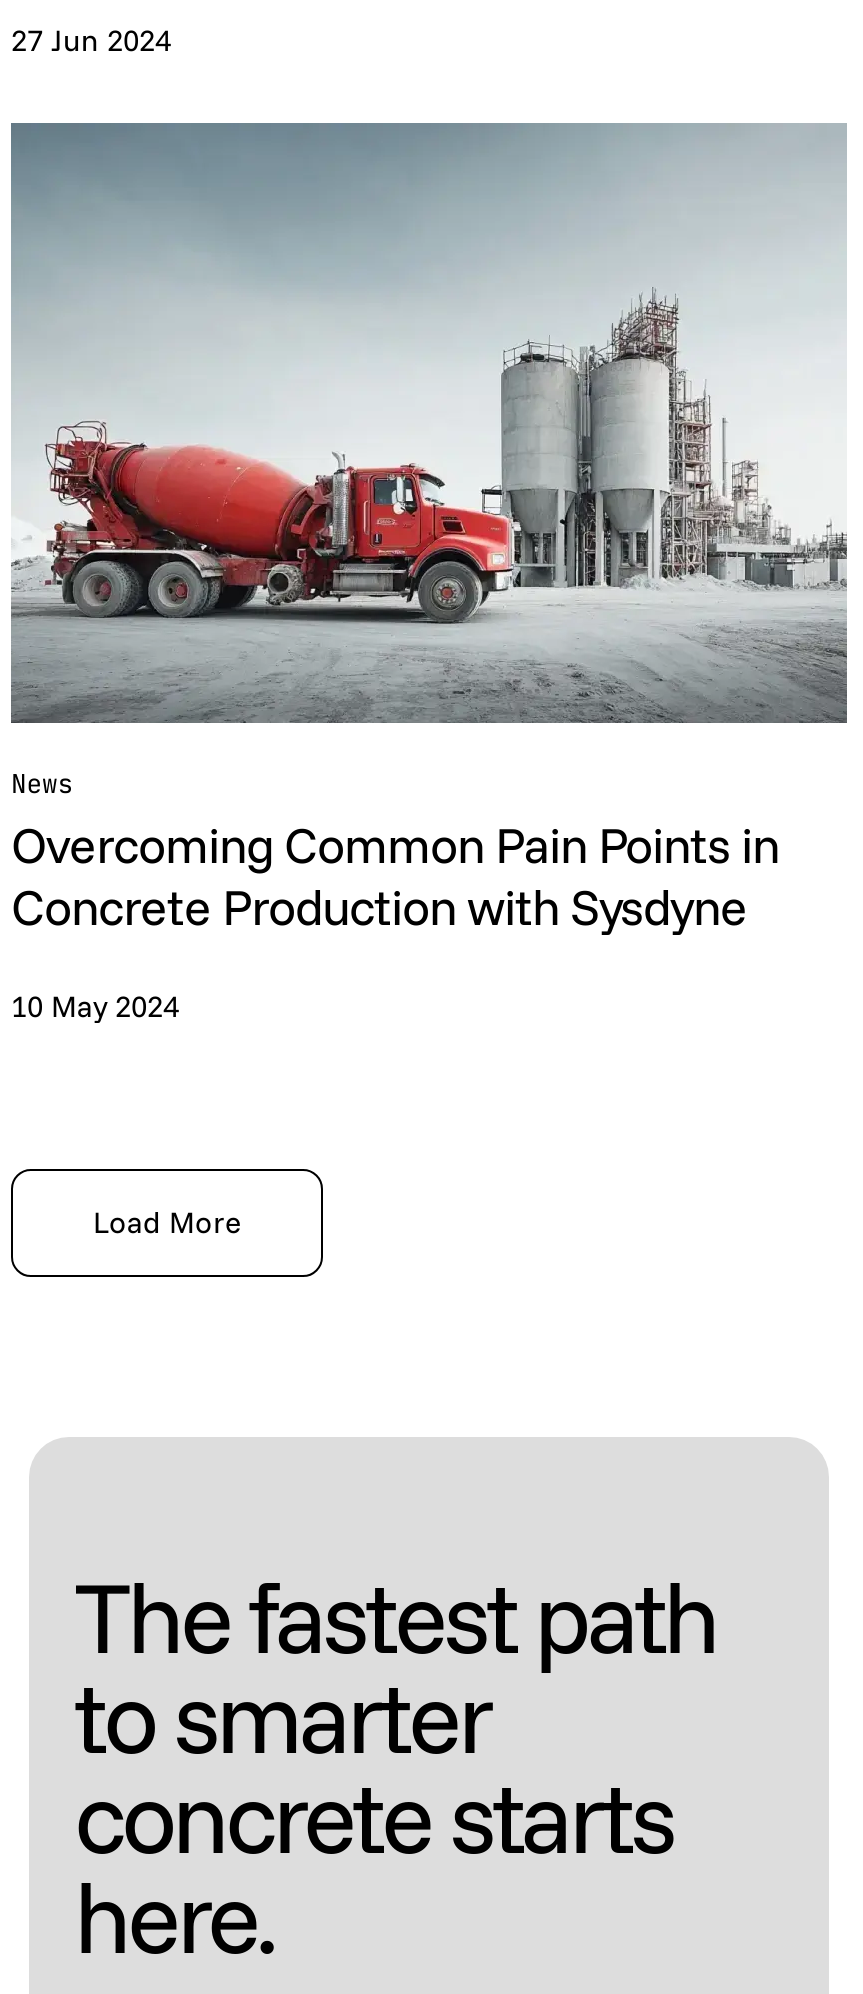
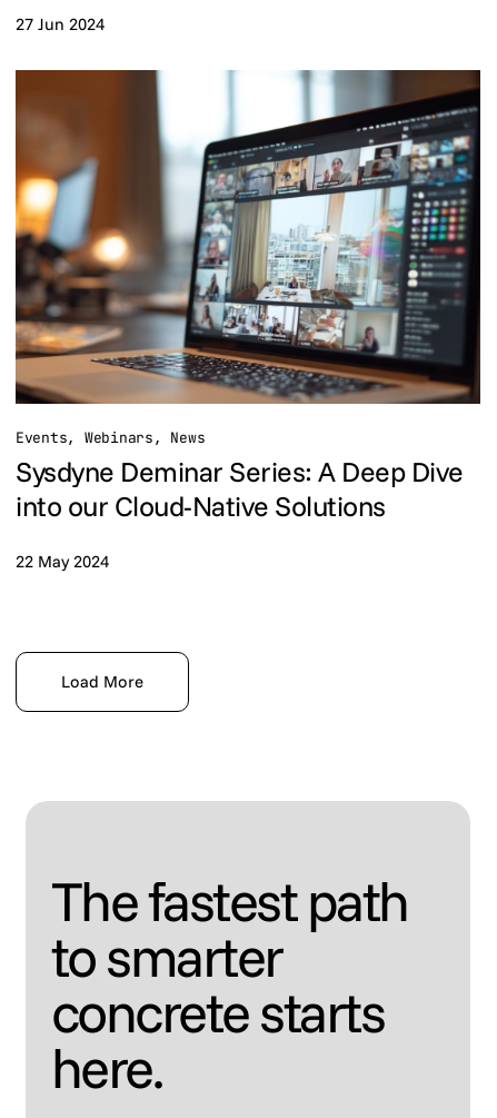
- [image]
- News
- Overcoming Common Pain Points in
- Concrete Production with Sysdyne
+ [image]
+ Events, Webinars, News
+ Sysdyne Deminar Series: A Deep Dive
+ into our Cloud-Native Solutions

- 10 May 2024
+ 22 May 2024
